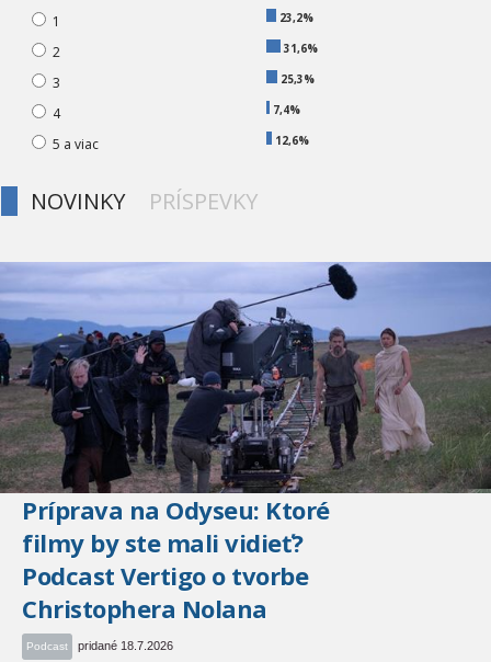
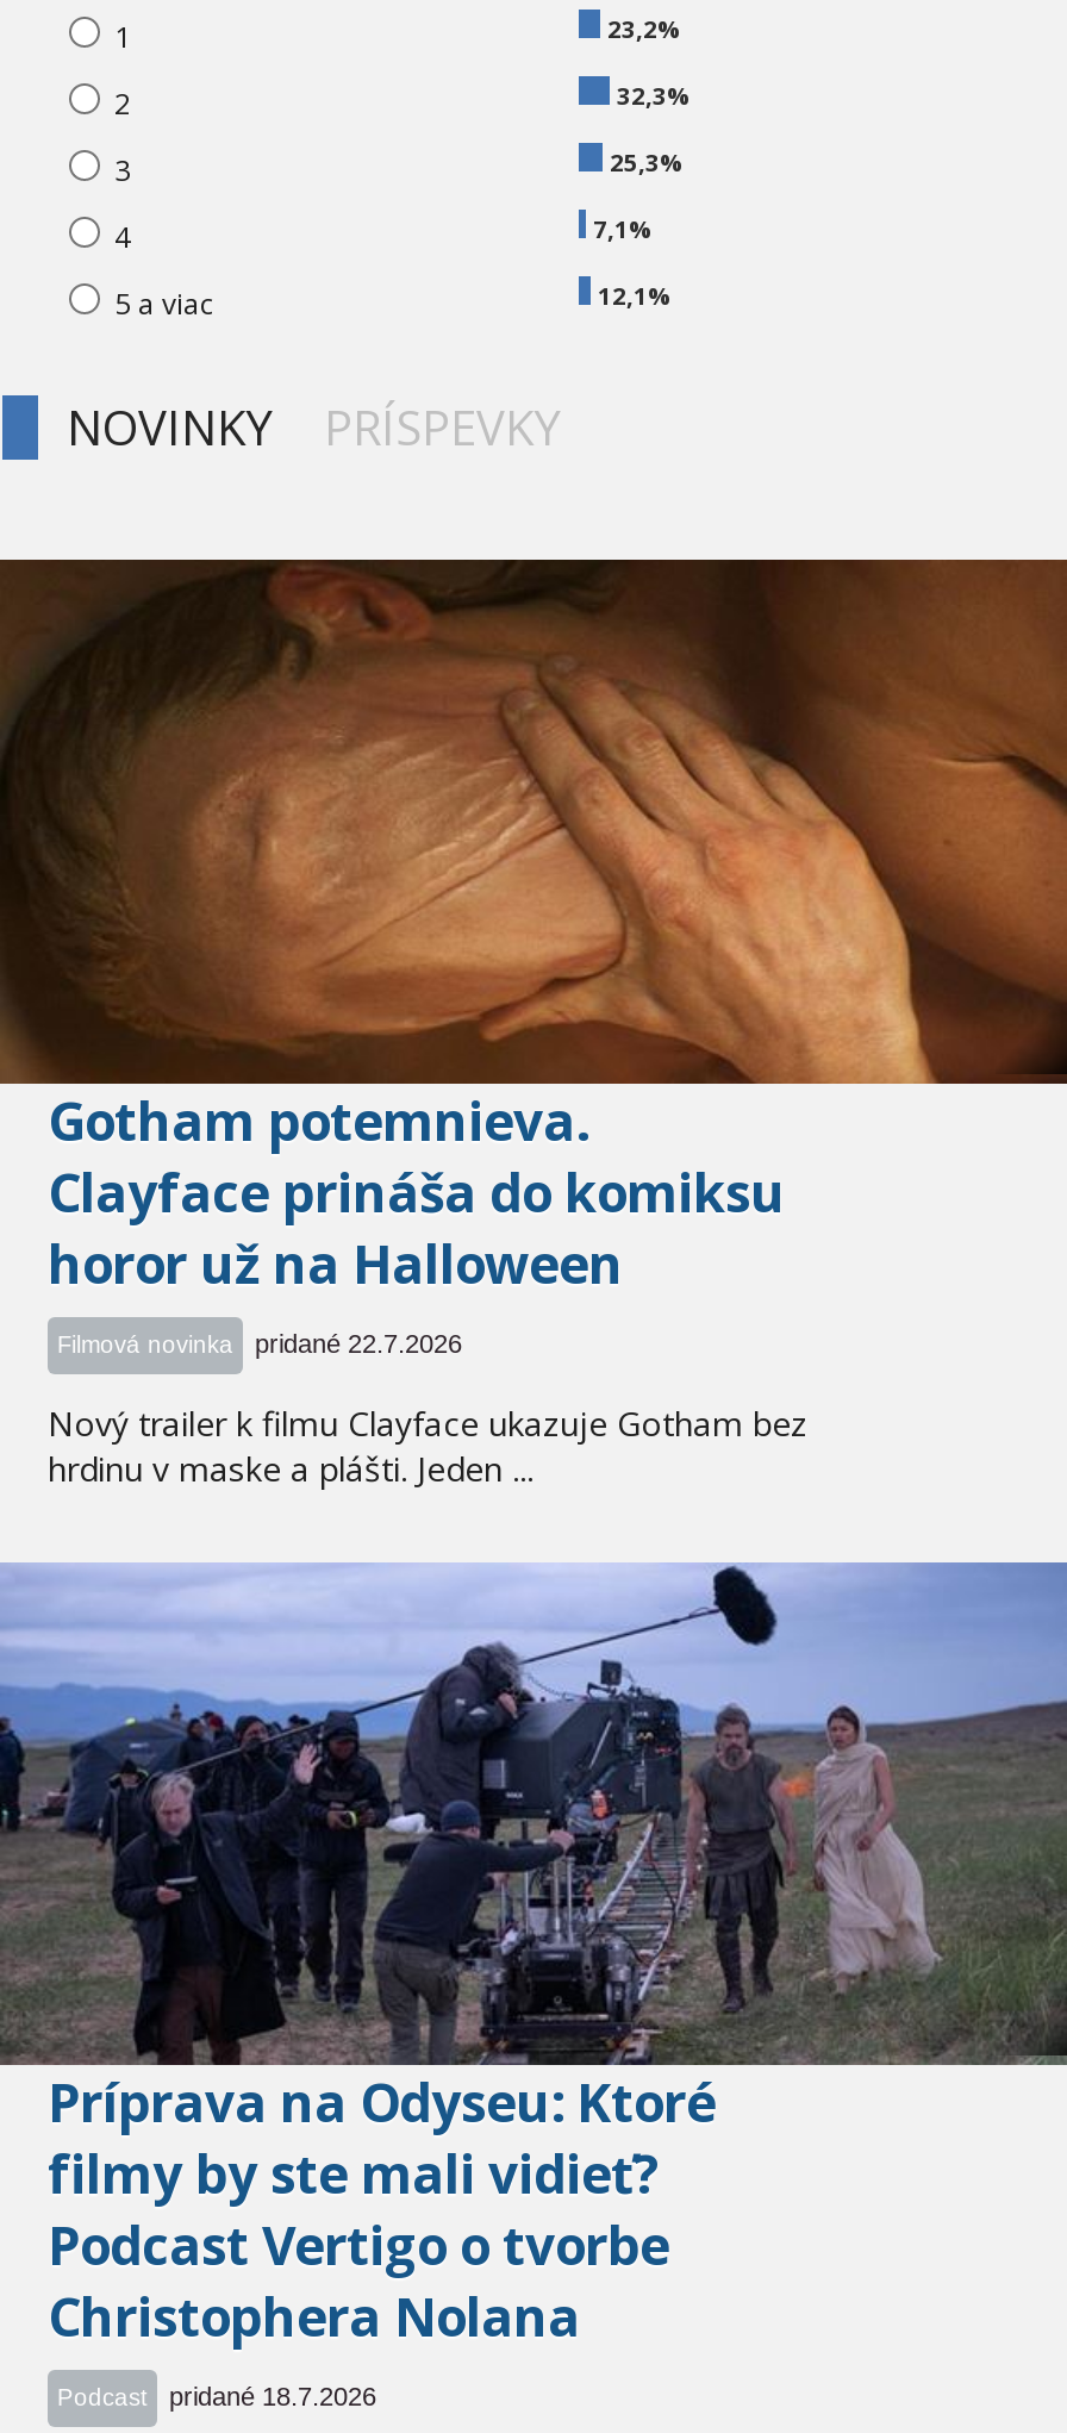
- 31,6%
+ 32,3%

- 7,4%
+ 7,1%

- 12,6%
+ 12,1%

+ [image]
+ Gotham potemnieva.
+ Clayface prináša do komiksu
+ horor už na Halloween
+ Filmová novinka
+ pridané 22.7.2026
+ Nový trailer k filmu Clayface ukazuje Gotham bez
+ hrdinu v maske a plášti. Jeden ...
